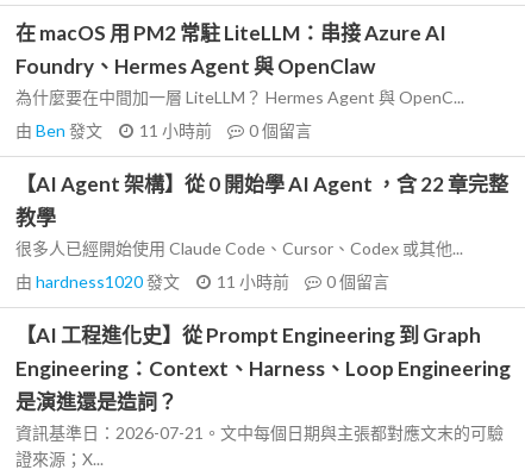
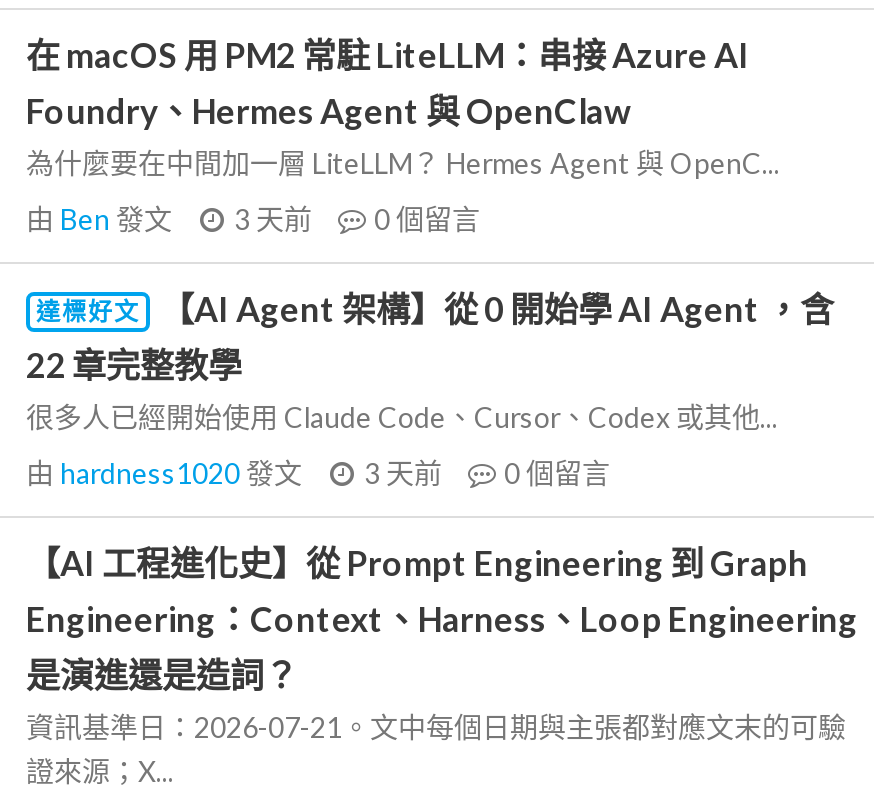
- 由Ben發文 11 小時前 0個留言
+ 由Ben發文 3 天前 0個留言

- 【AI Agent 架構】從 0 開始學 AI Agent ，含 22 章完整
- 教學
+ 達標好文
+ 【AI Agent 架構】從 0 開始學 AI Agent ，含
+ 22 章完整教學

- 由hardness1020發文 11 小時前 0個留言
+ 由hardness1020發文 3 天前 0個留言
